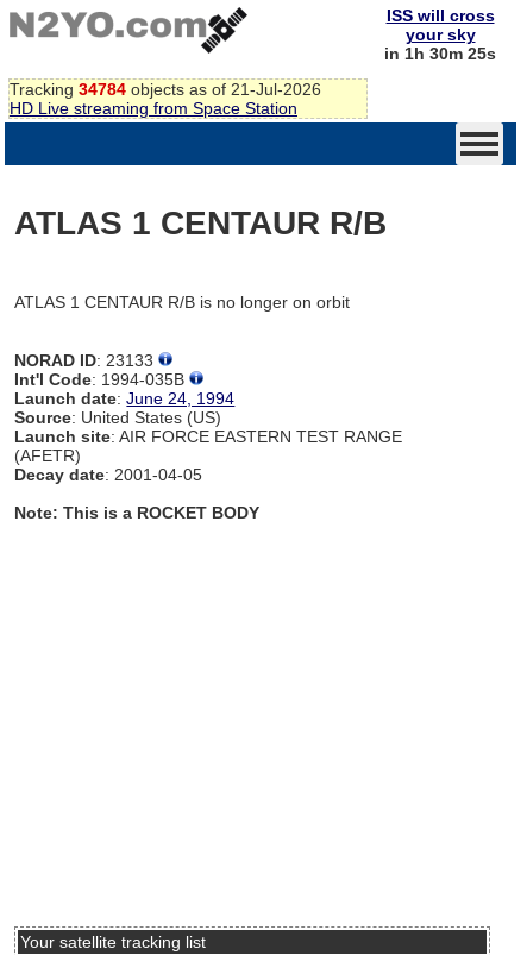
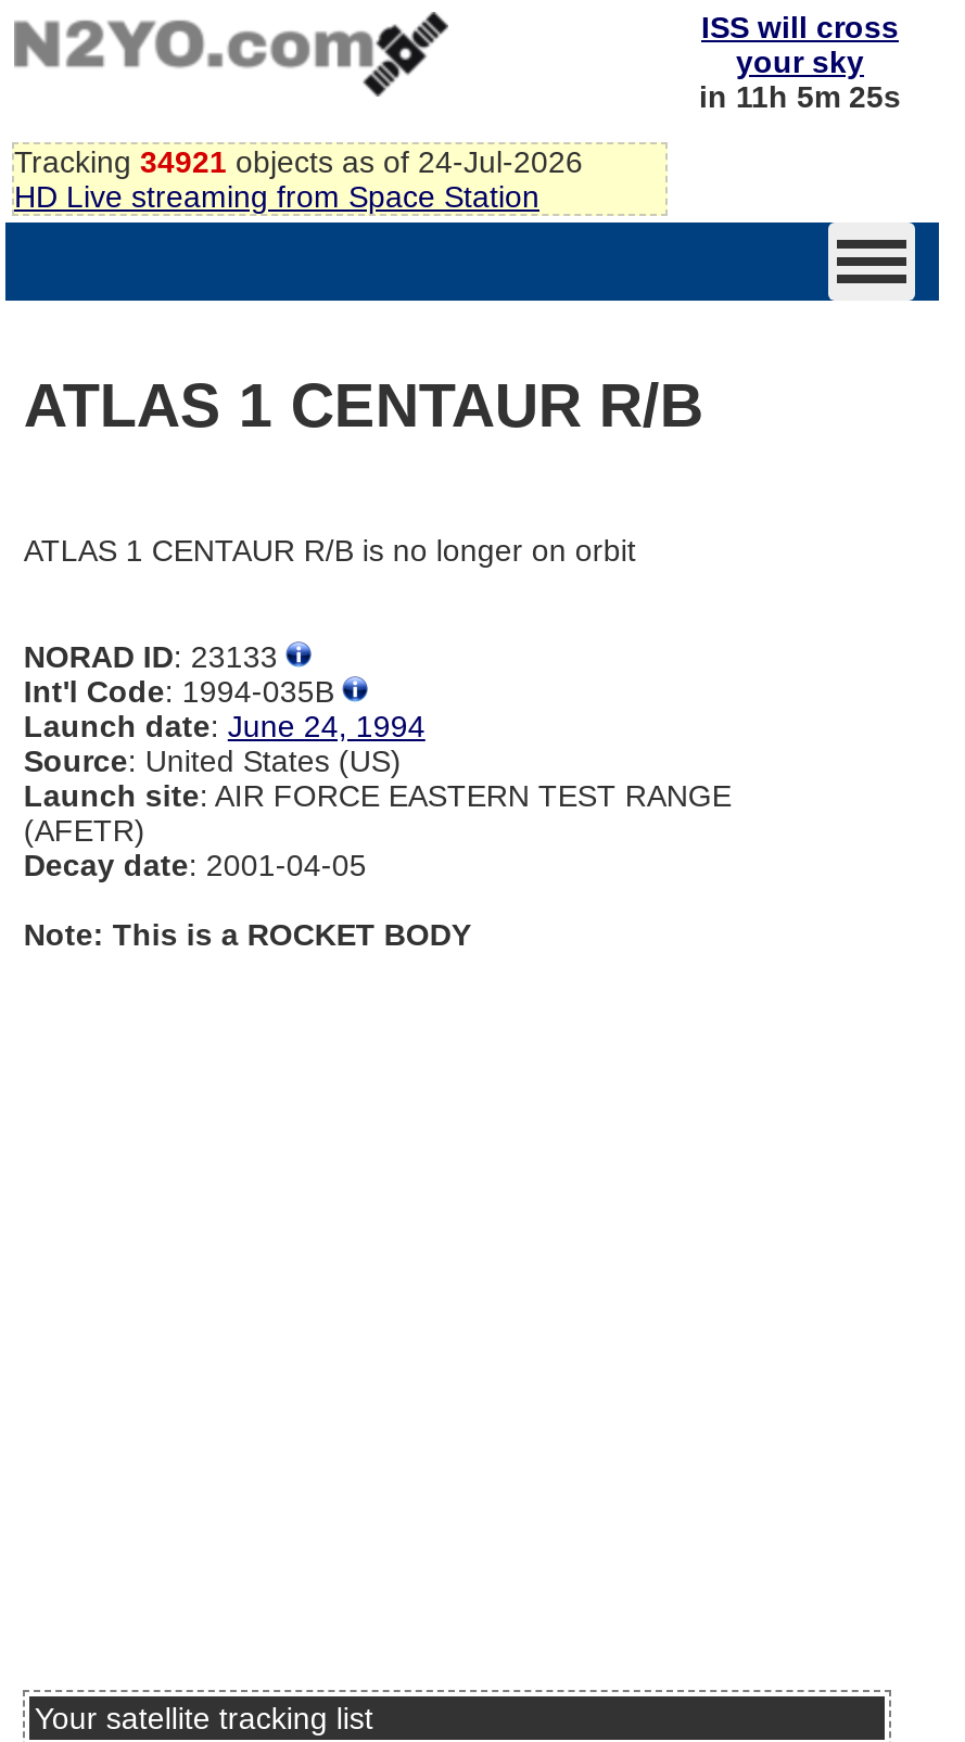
- in 1h 30m 25s
+ in 11h 5m 25s

- Tracking 34784 objects as of 21-Jul-2026
+ Tracking 34921 objects as of 24-Jul-2026
